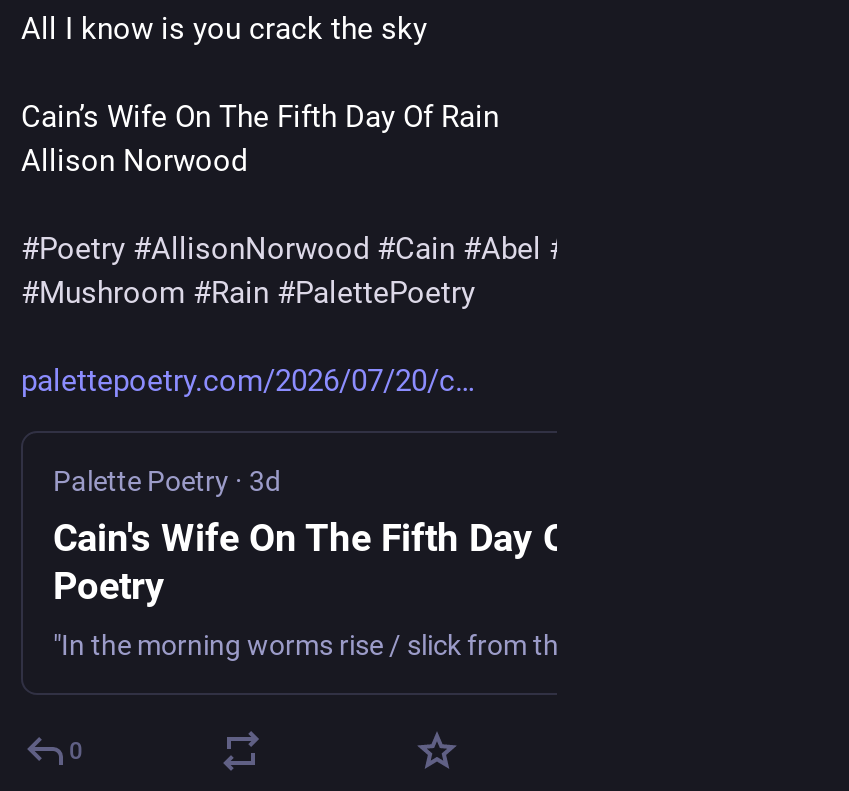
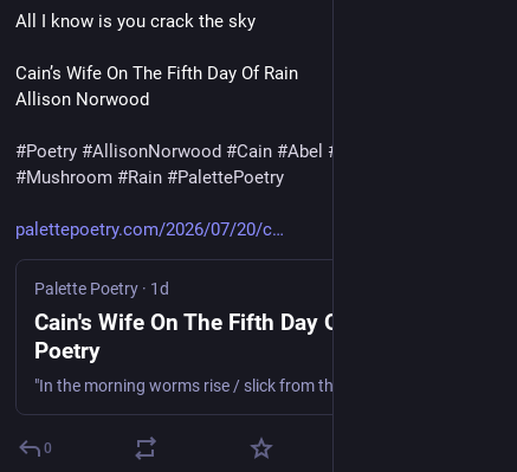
- Palette Poetry · 3d
+ Palette Poetry · 1d
